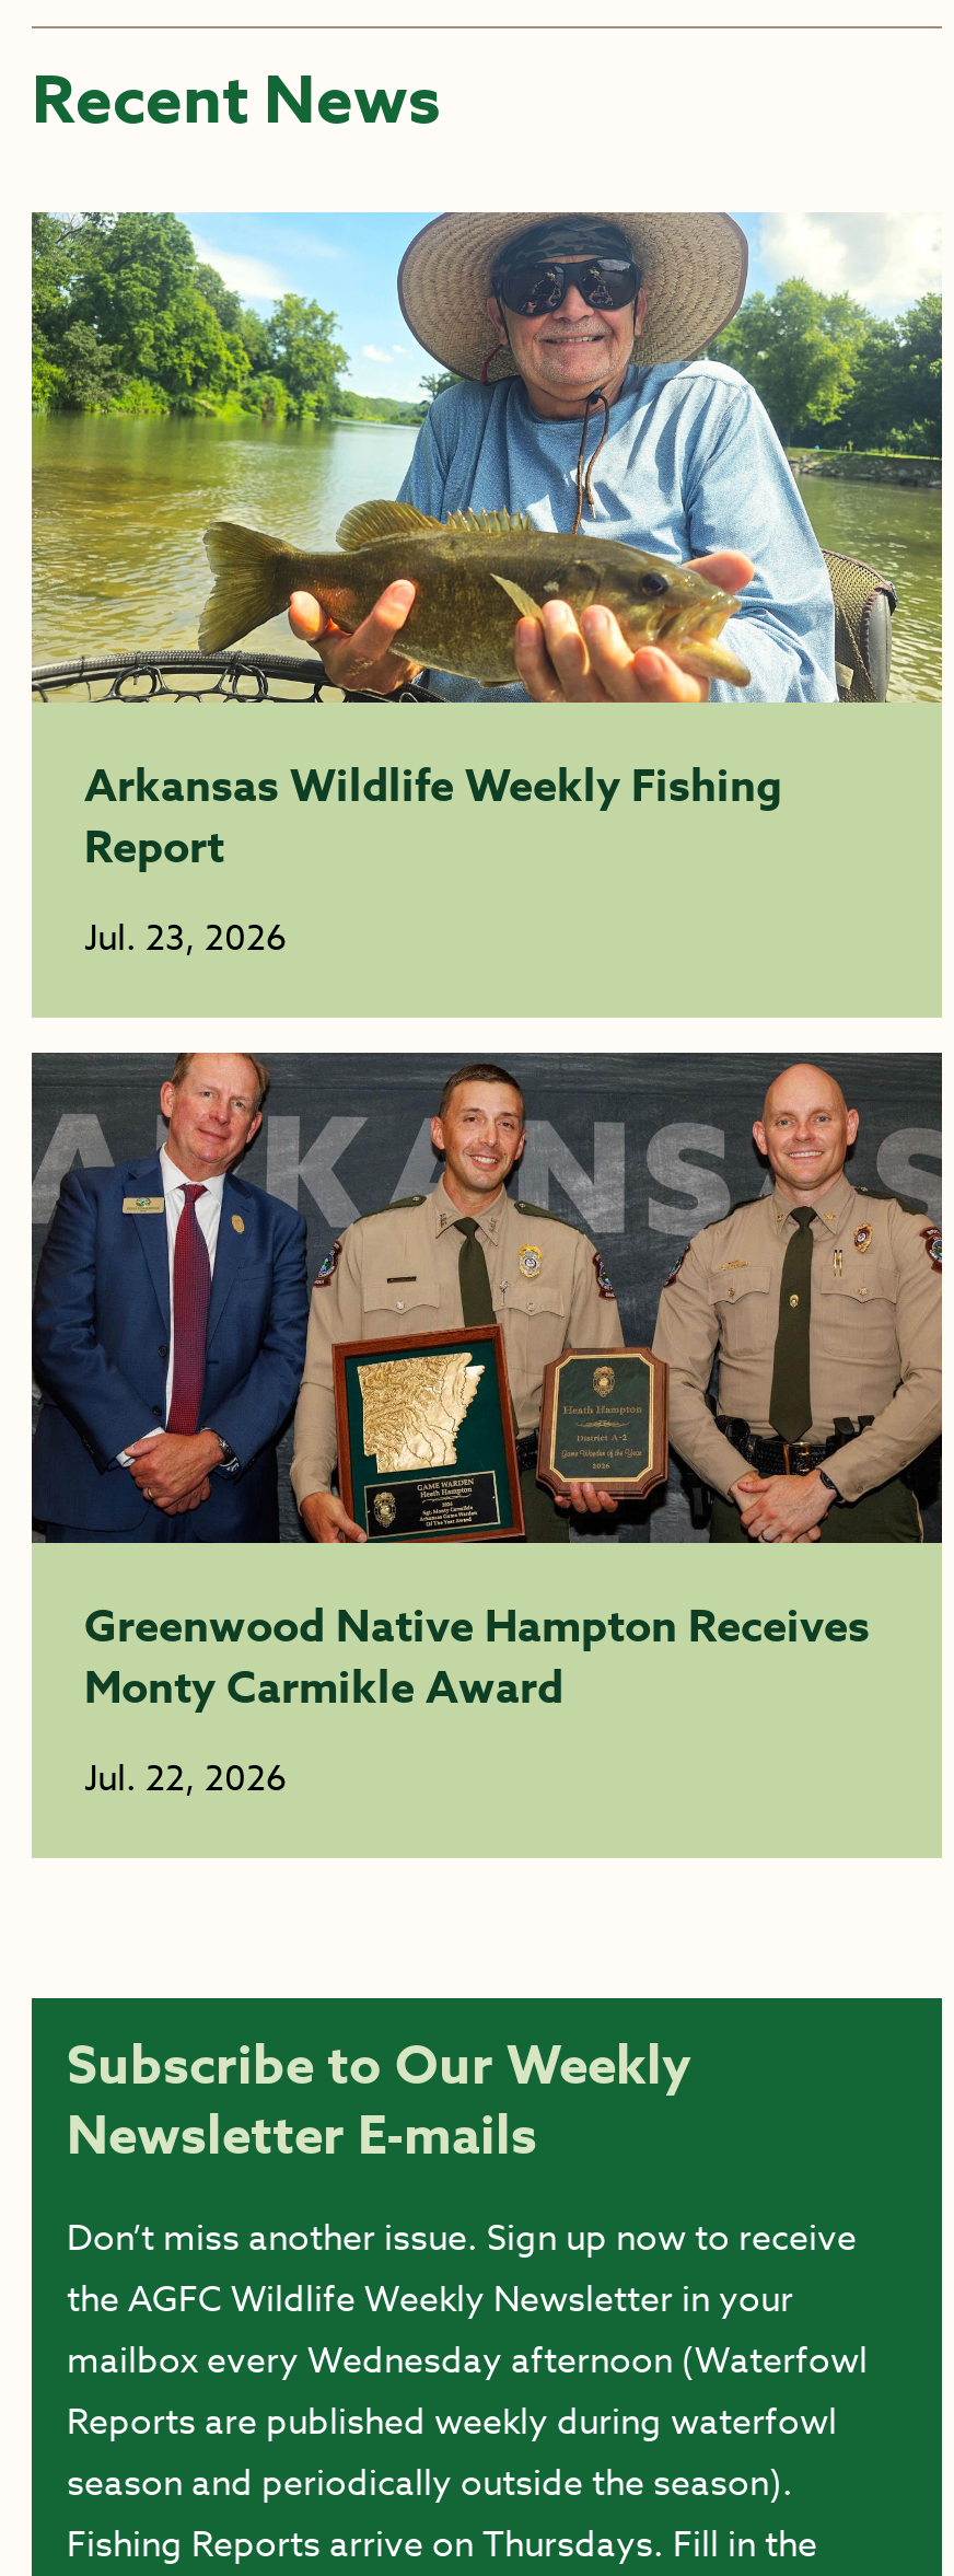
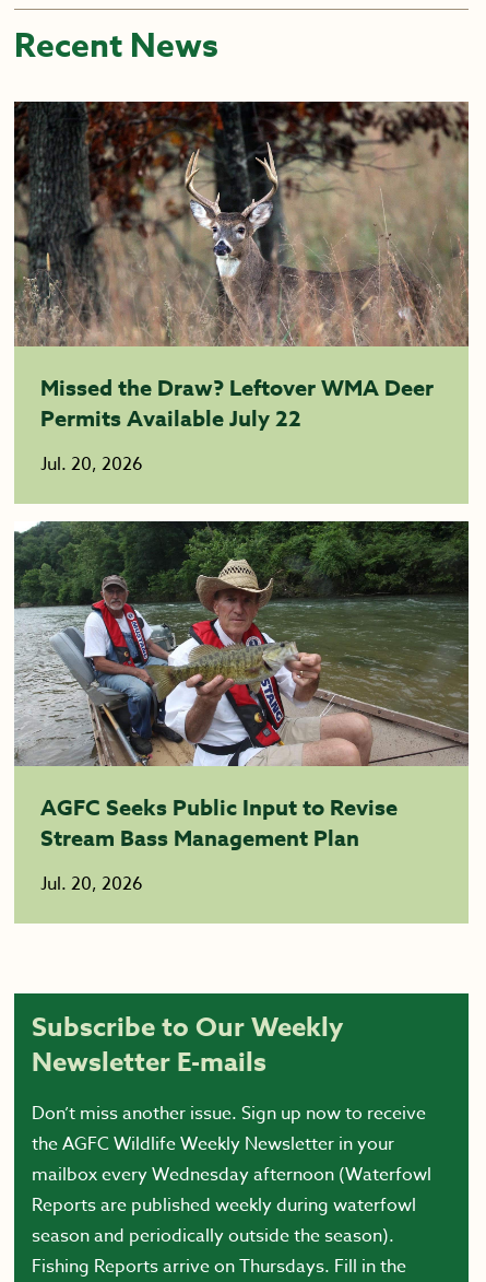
- [image]
- Arkansas Wildlife Weekly Fishing
- Report
+ [image]
+ Missed the Draw? Leftover WMA Deer
+ Permits Available July 22

- Jul. 23, 2026
+ Jul. 20, 2026

- [image]
- Greenwood Native Hampton Receives
- Monty Carmikle Award
+ [image]
+ AGFC Seeks Public Input to Revise
+ Stream Bass Management Plan

- Jul. 22, 2026
+ Jul. 20, 2026
